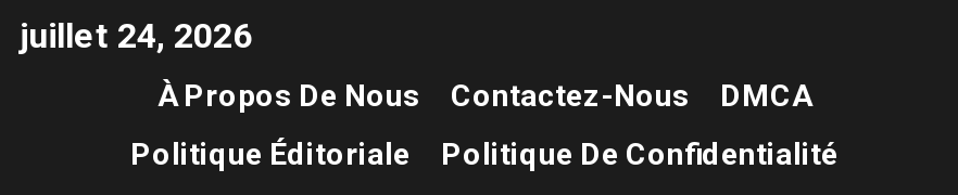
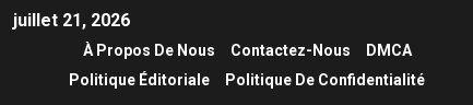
- juillet 24, 2026
+ juillet 21, 2026
